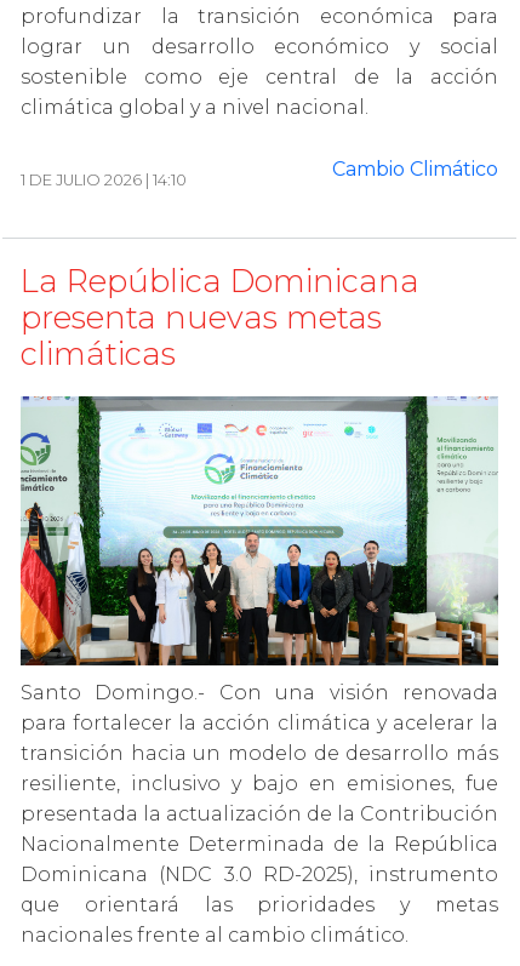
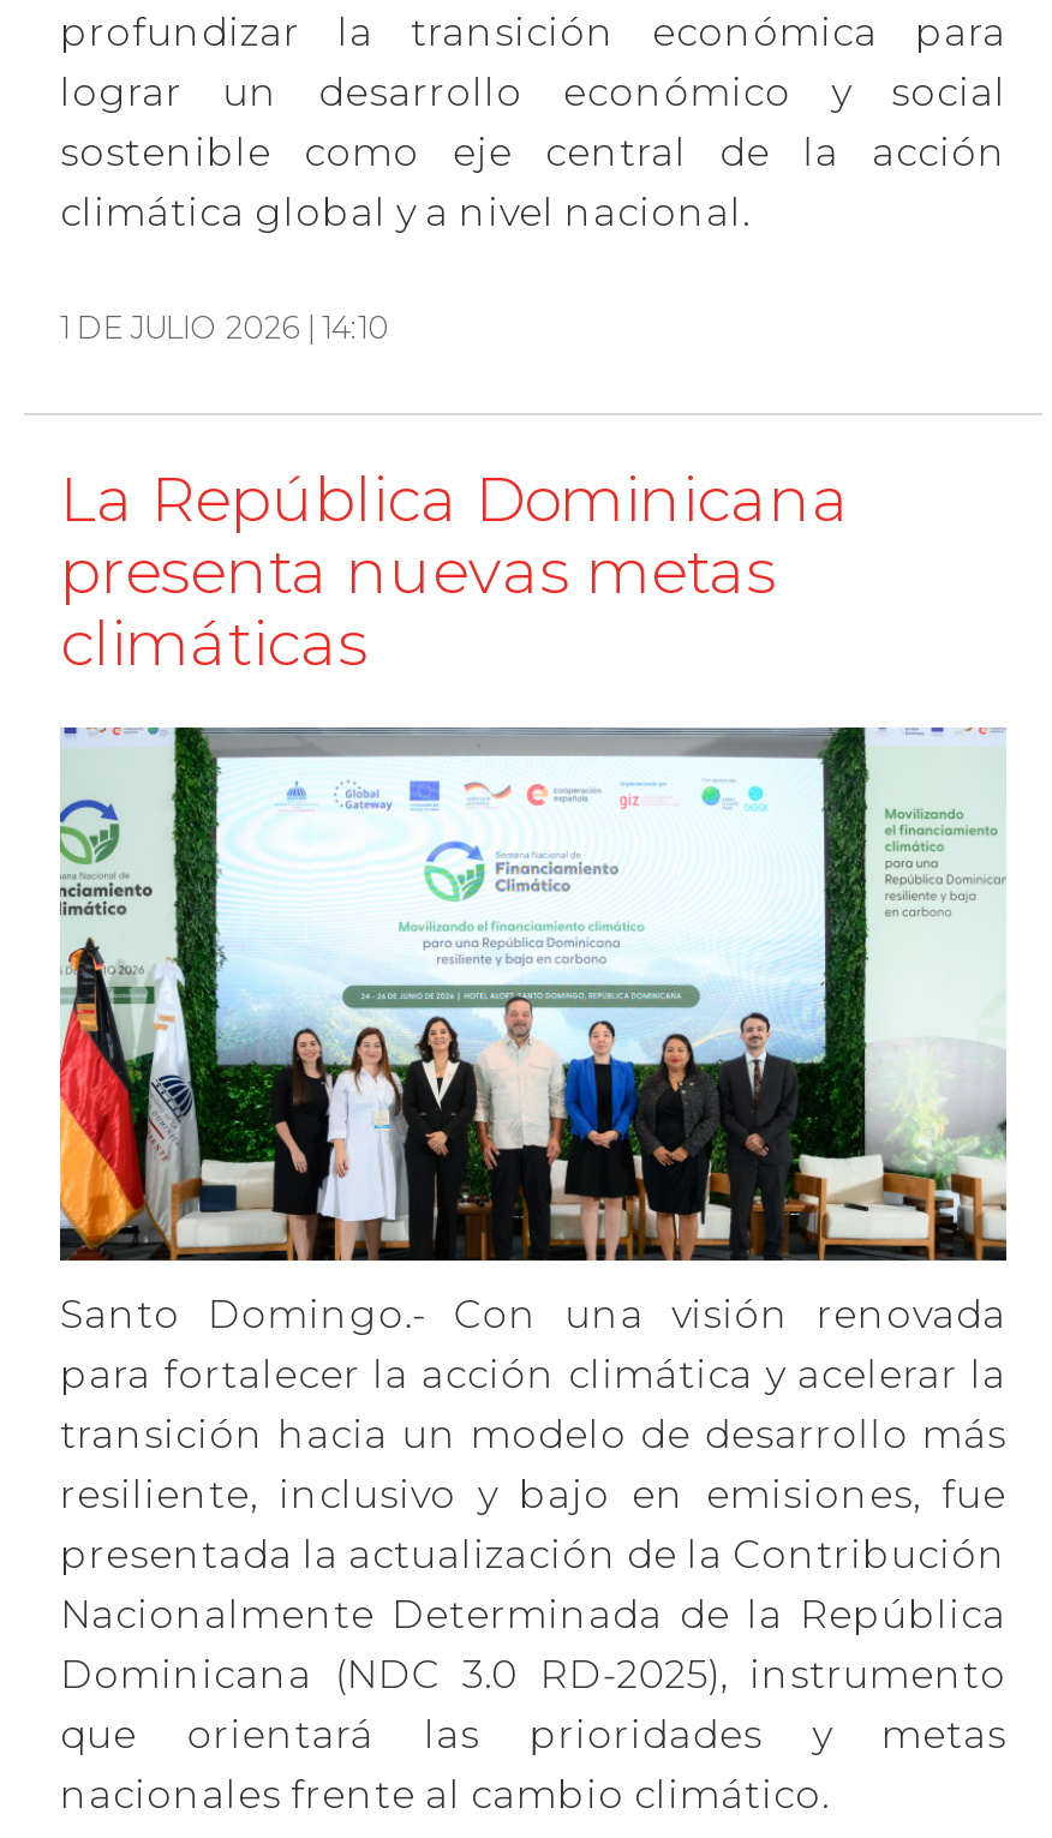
- Cambio Climático
